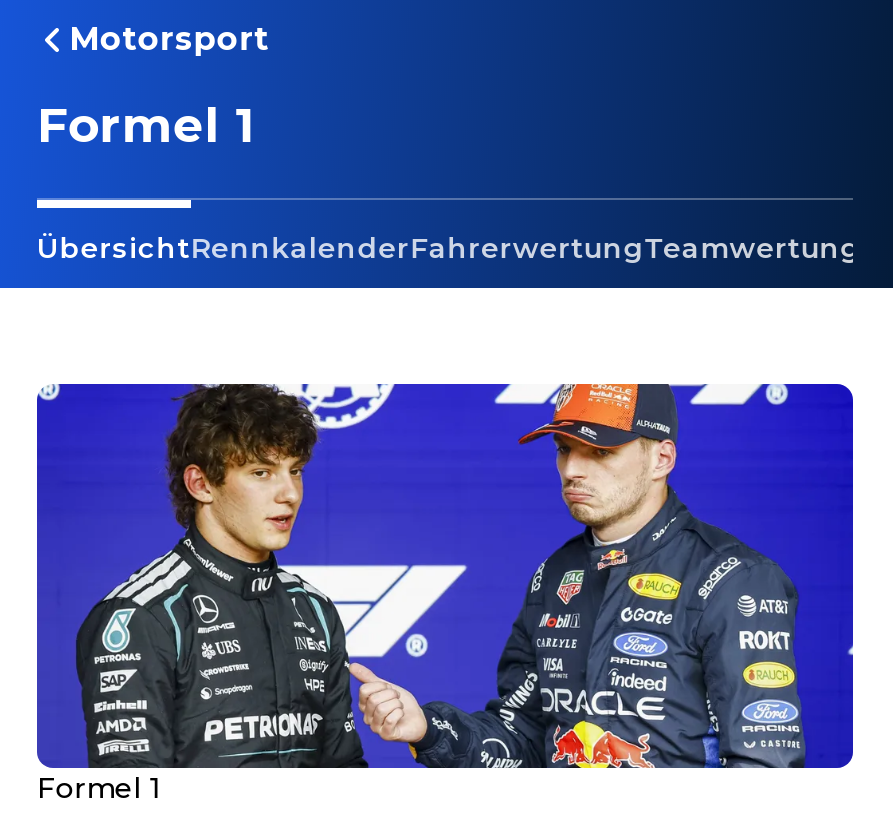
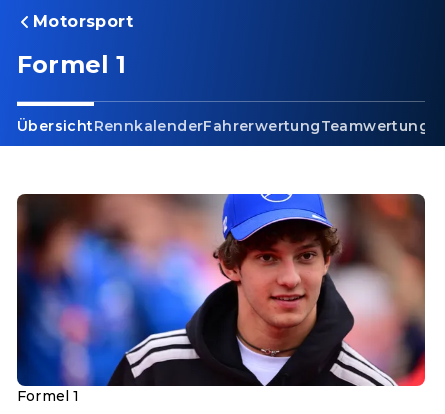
- [image]
+ [image]
